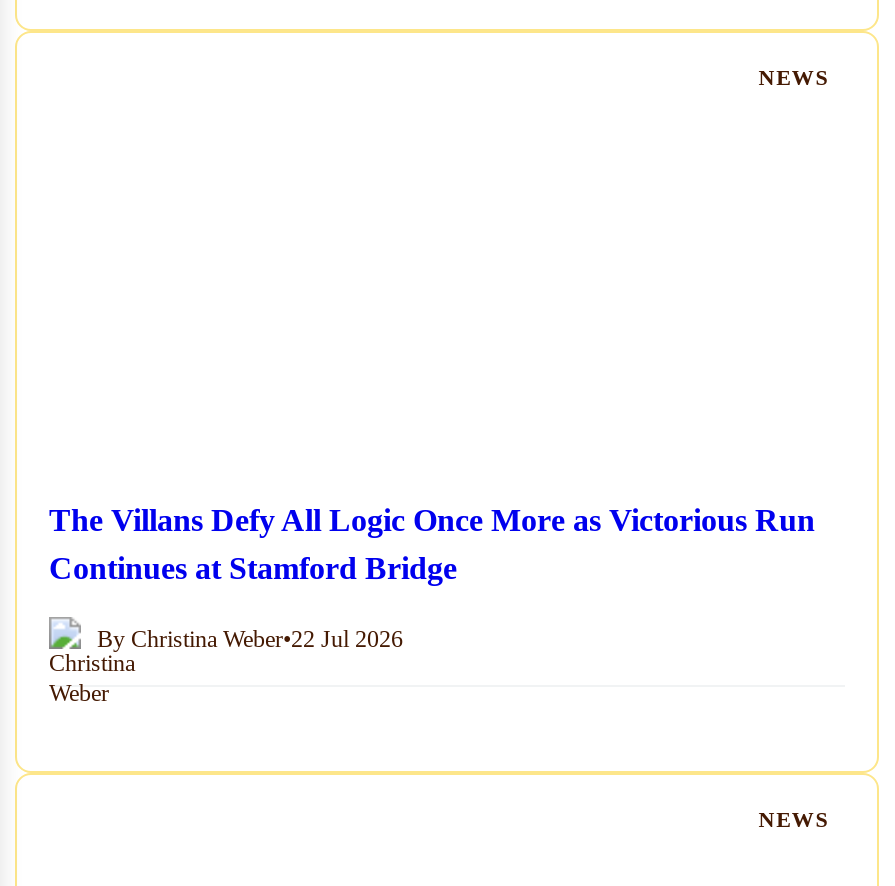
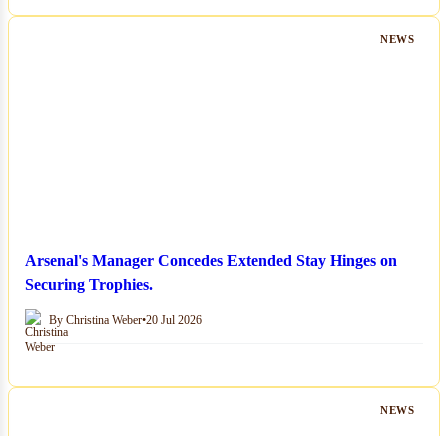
- The Villans Defy All Logic Once More as Victorious Run
- Continues at Stamford Bridge
+ Arsenal's Manager Concedes Extended Stay Hinges on
+ Securing Trophies.

- By Christina Weber•22 Jul 2026
+ By Christina Weber•20 Jul 2026
